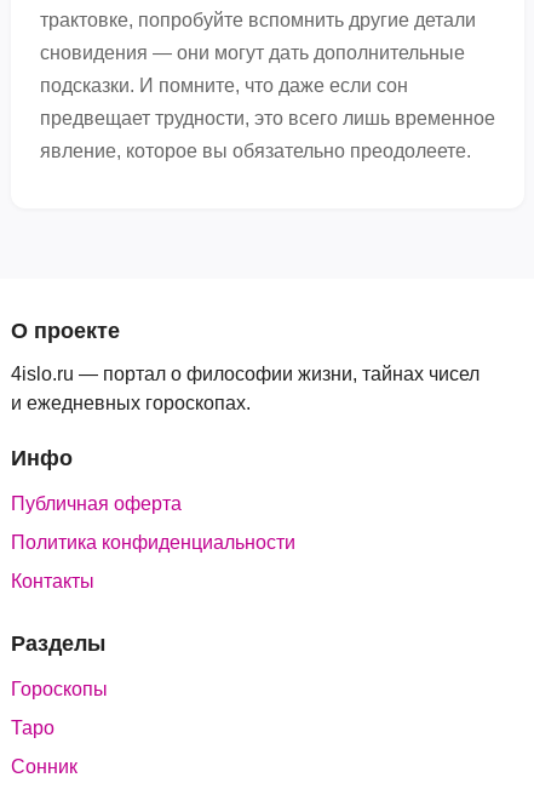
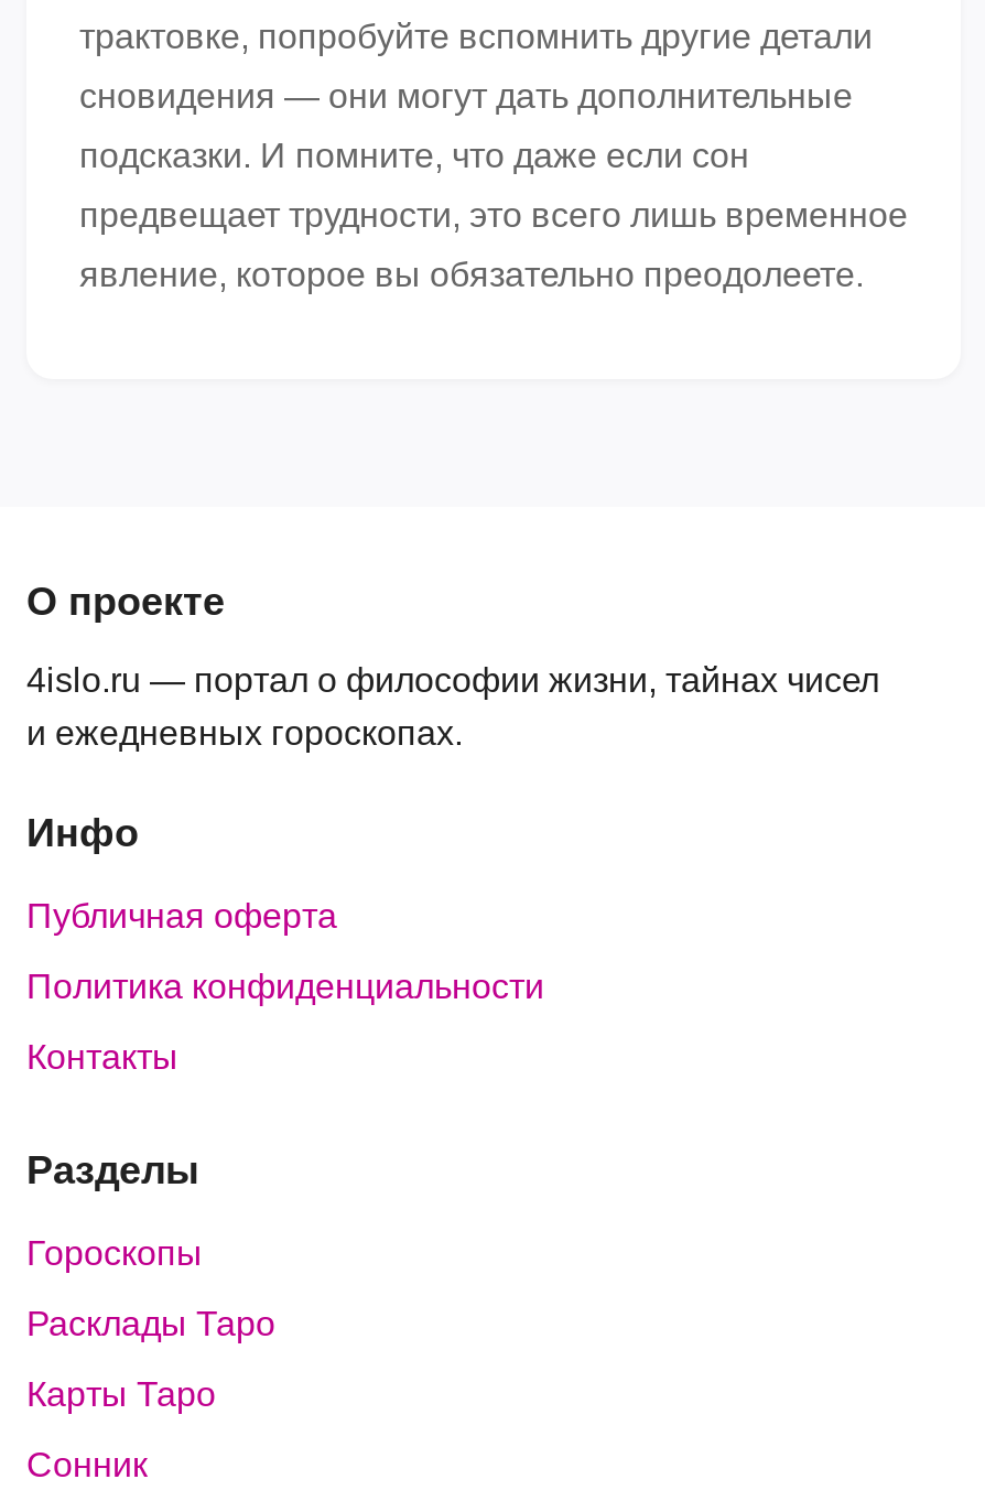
- Таро
+ Расклады Таро
+ Карты Таро
